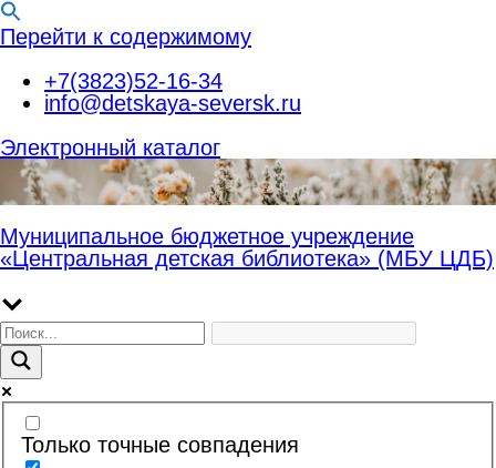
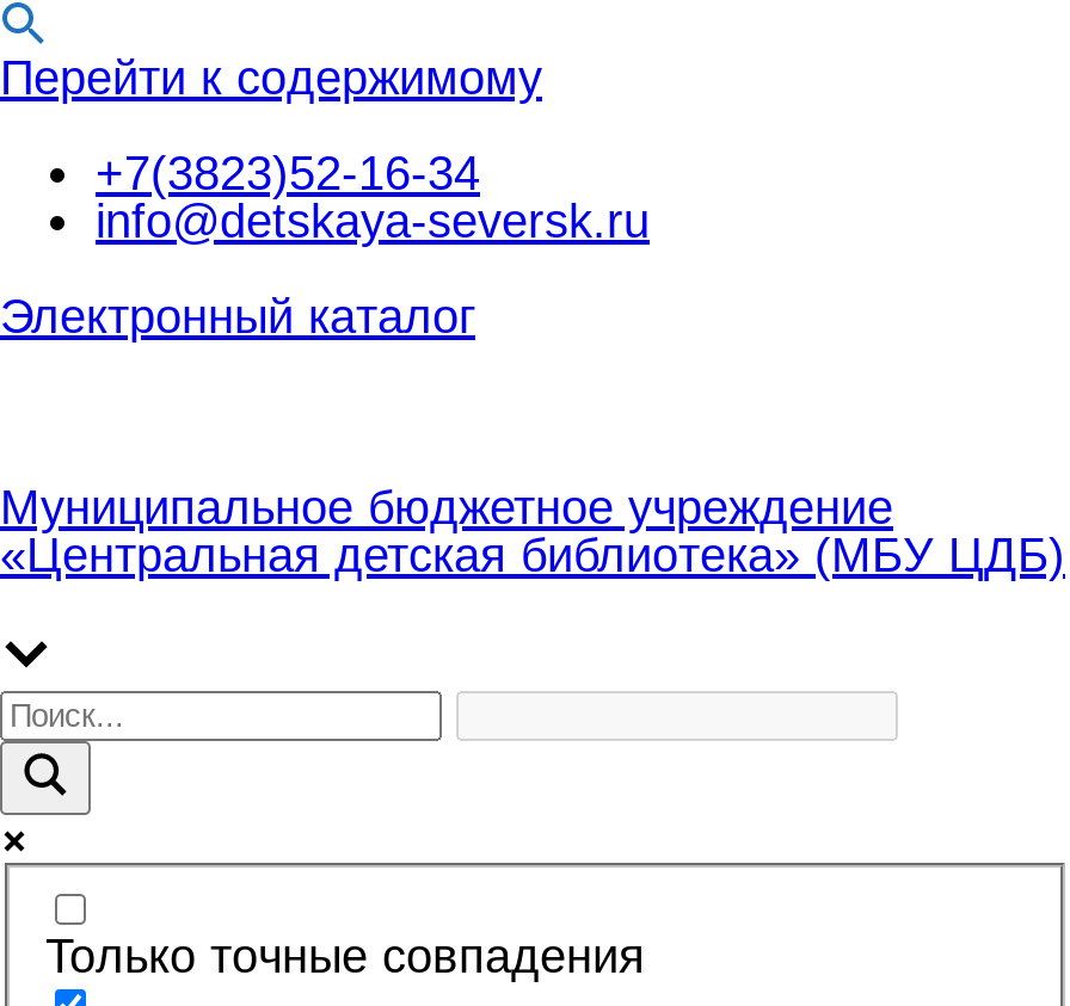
- [image]
